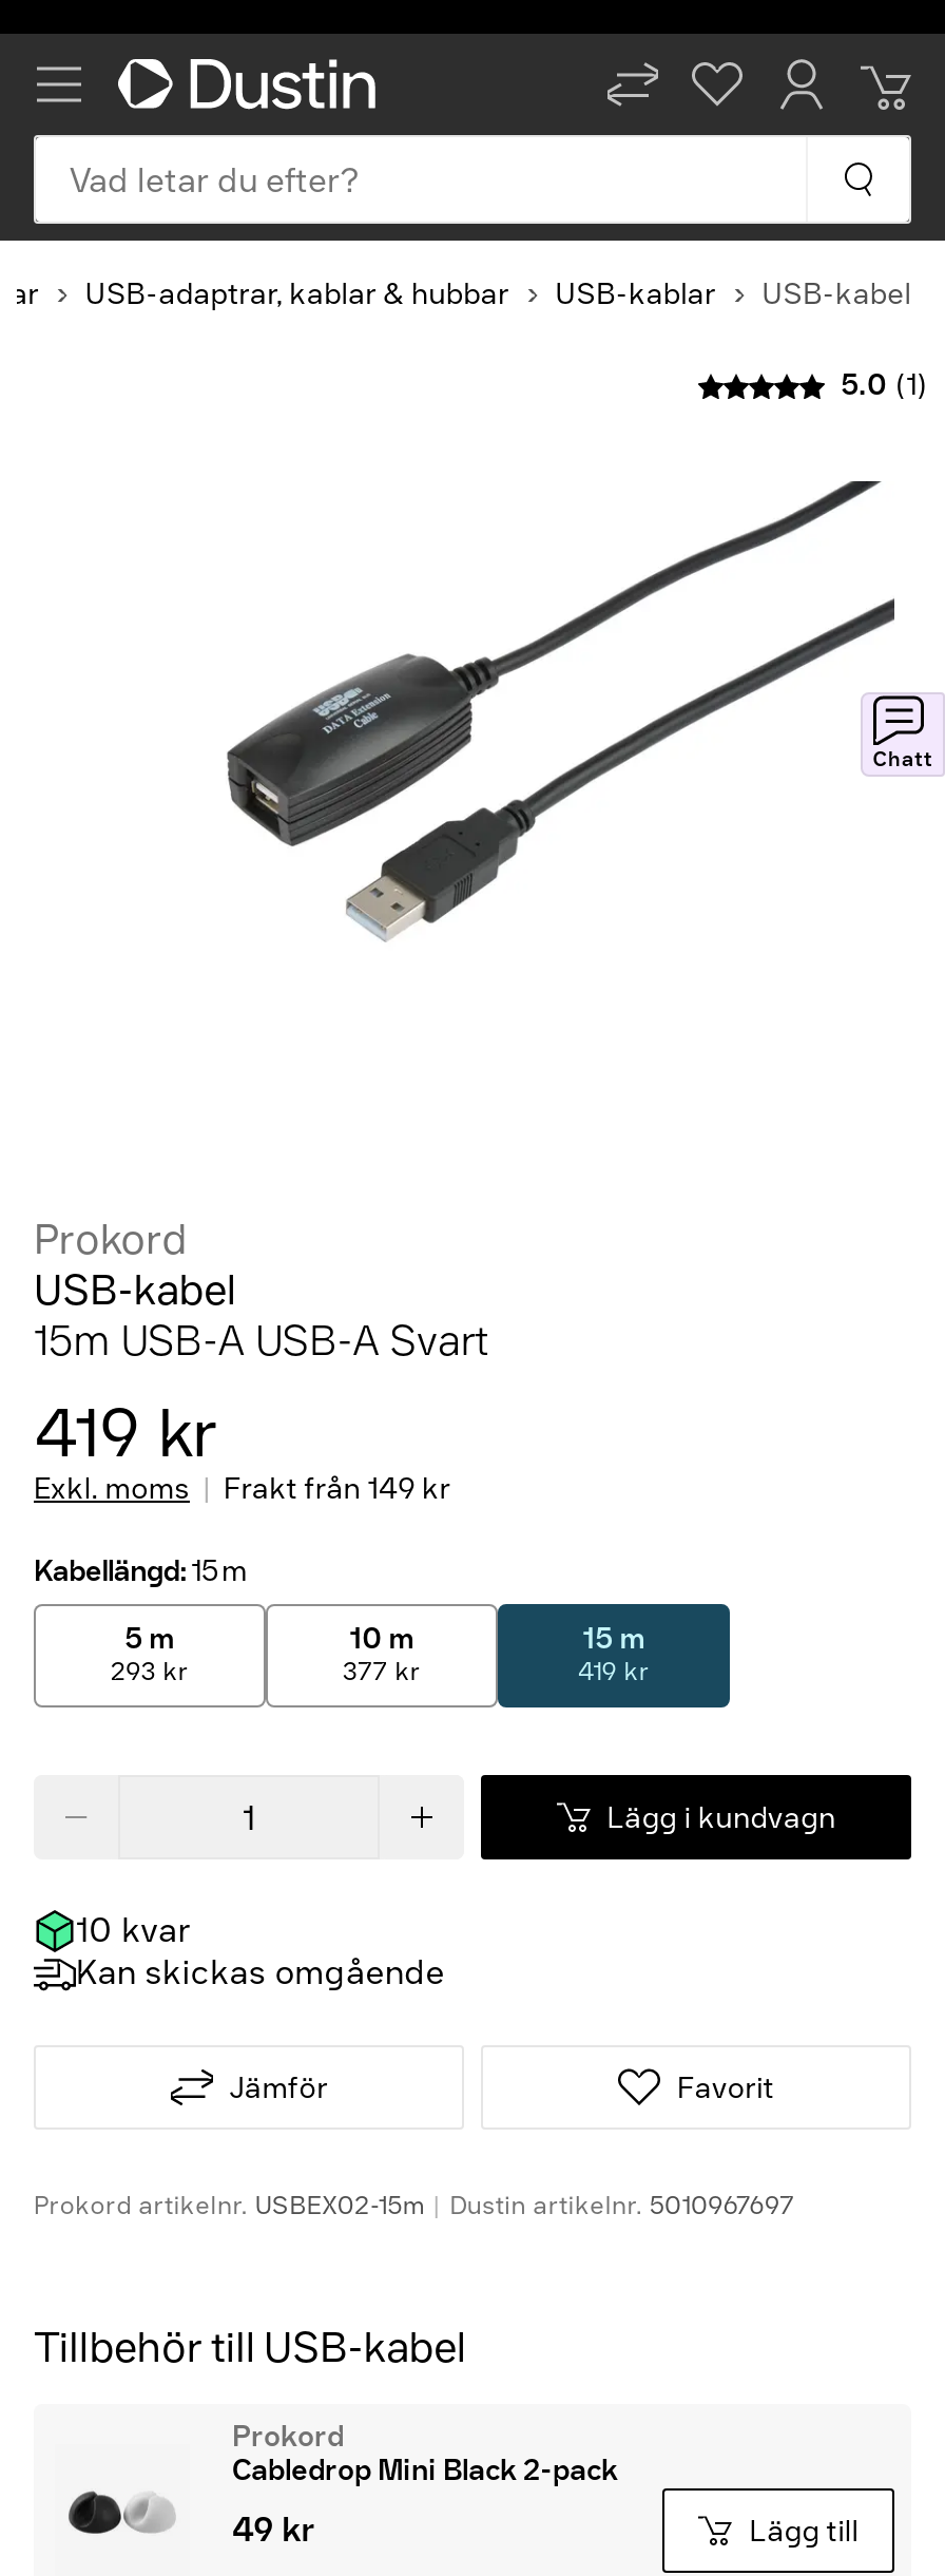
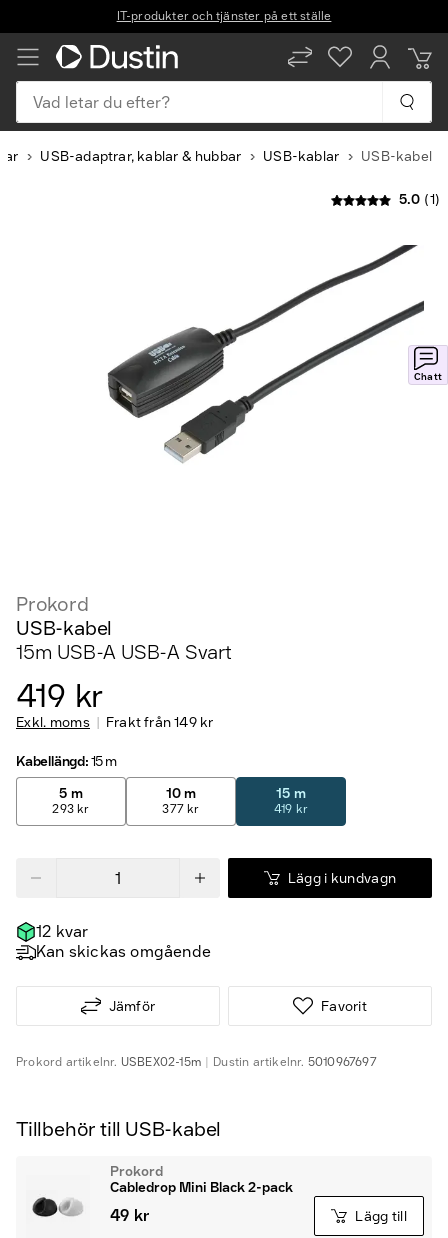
+ IT-produkter och tjänster på ett ställe

- 10 kvar
+ 12 kvar
